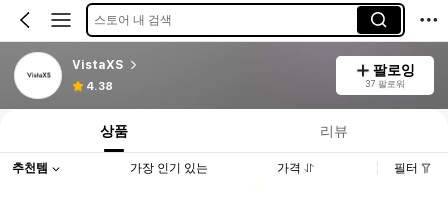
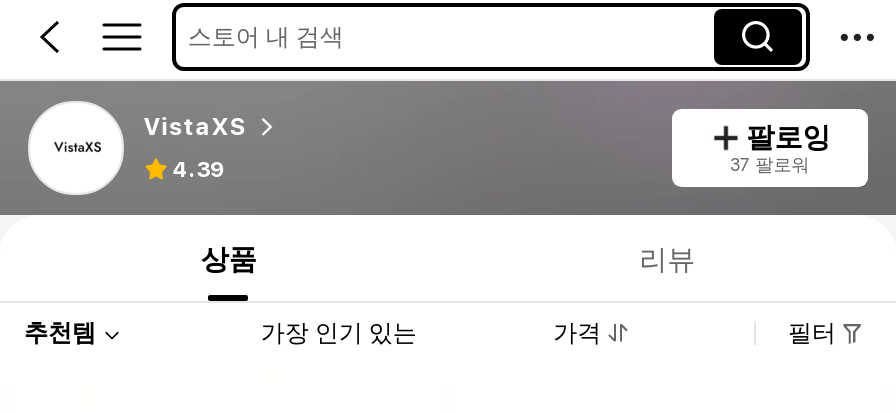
- 4.38
+ 4.39
